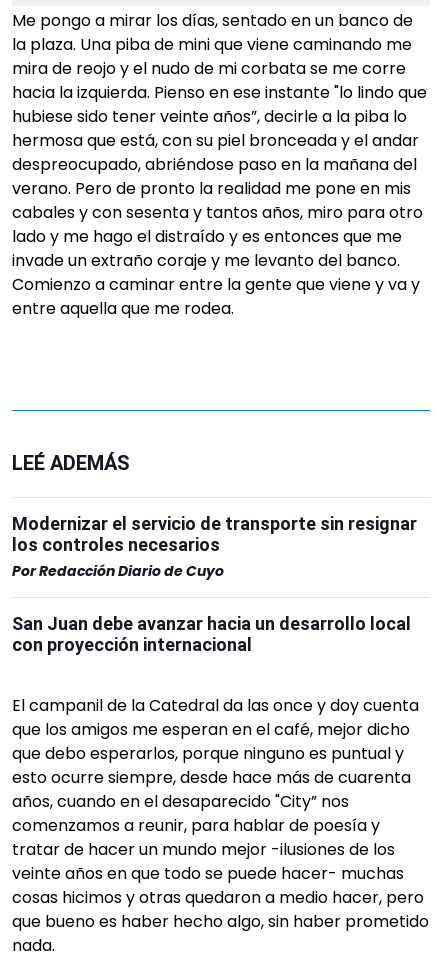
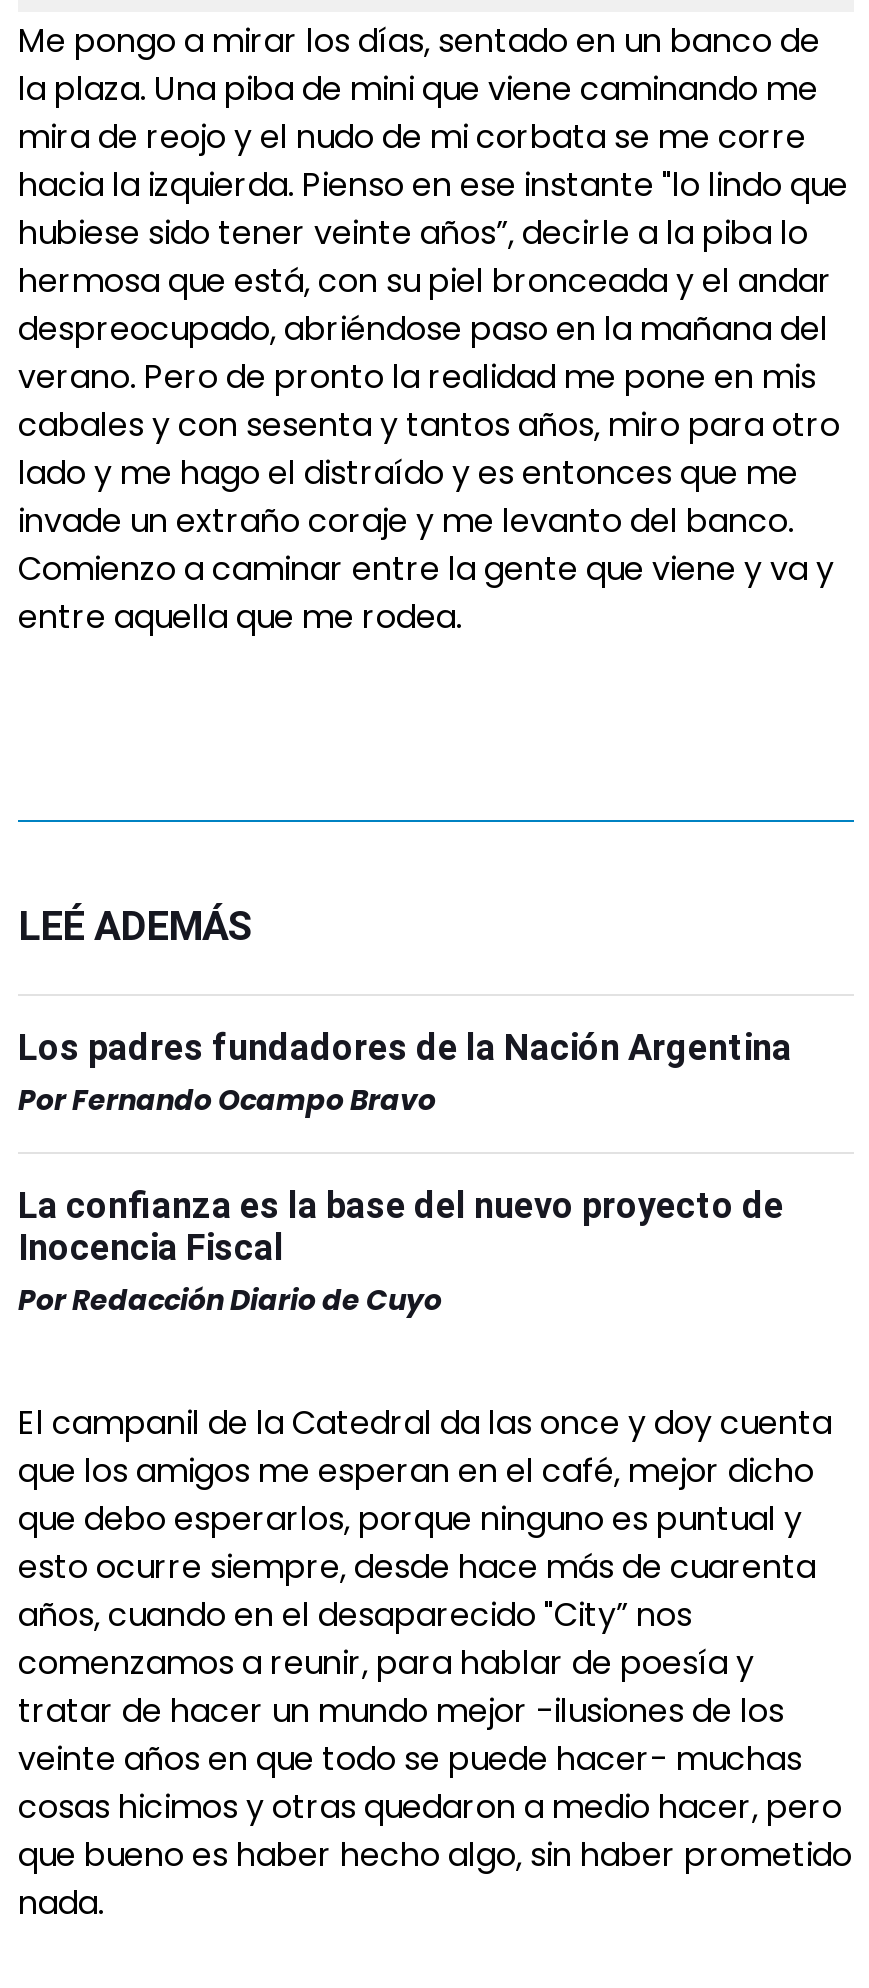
- Modernizar el servicio de transporte sin resignar
- los controles necesarios
+ Los padres fundadores de la Nación Argentina
+ Por Fernando Ocampo Bravo
+ La confianza es la base del nuevo proyecto de
+ Inocencia Fiscal

moved down: Por Redacción Diario de Cuyo

- San Juan debe avanzar hacia un desarrollo local
- con proyección internacional
